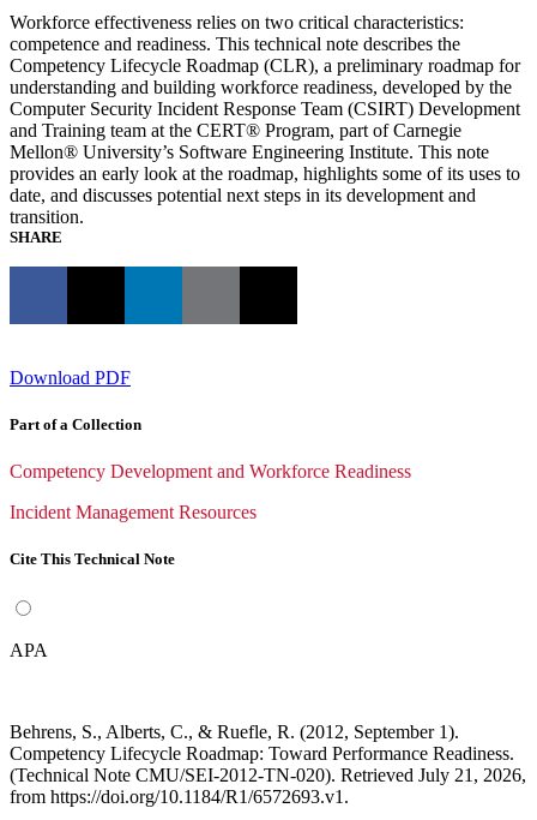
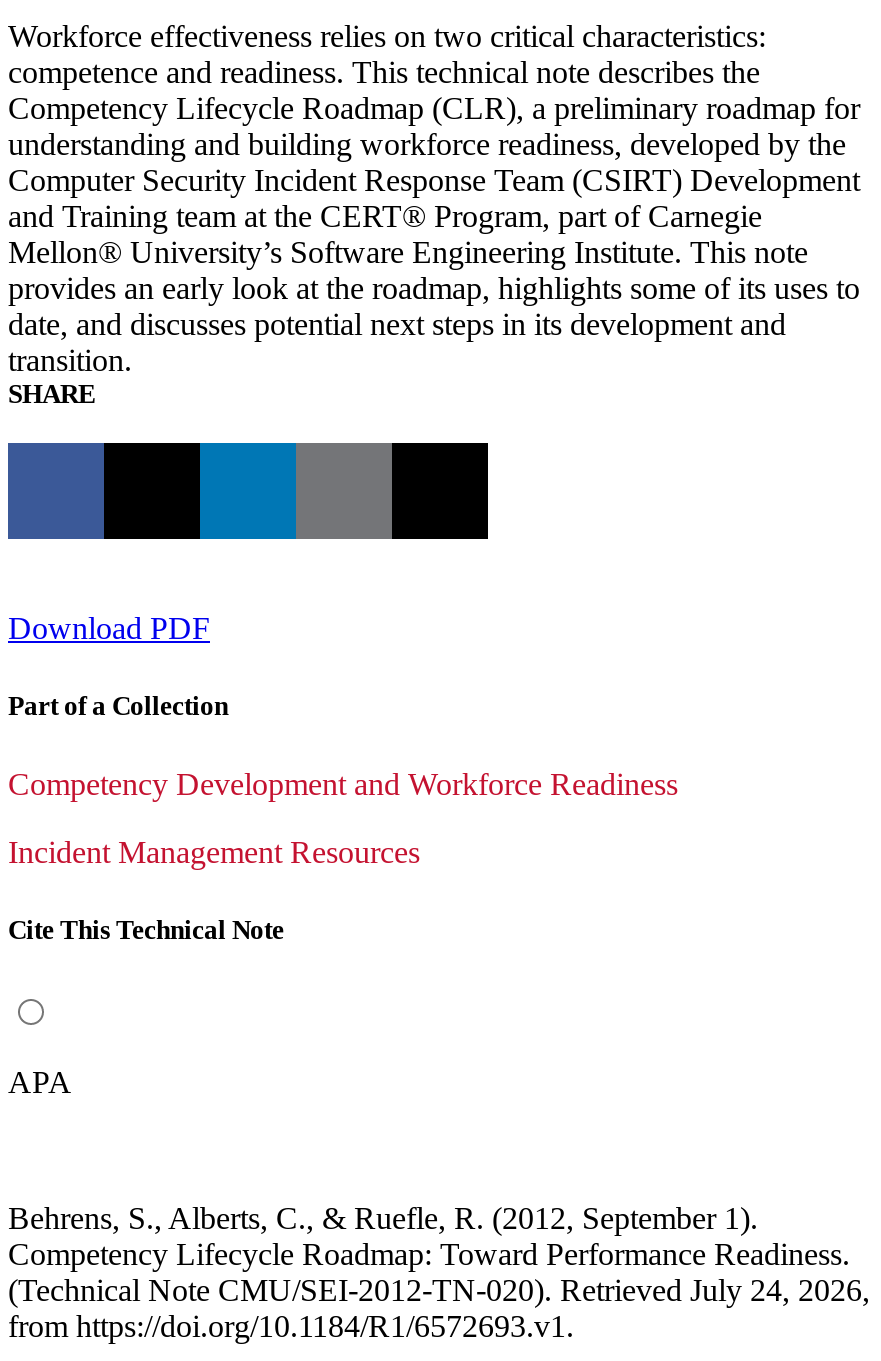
- (Technical Note CMU/SEI-2012-TN-020). Retrieved July 21, 2026,
+ (Technical Note CMU/SEI-2012-TN-020). Retrieved July 24, 2026,
